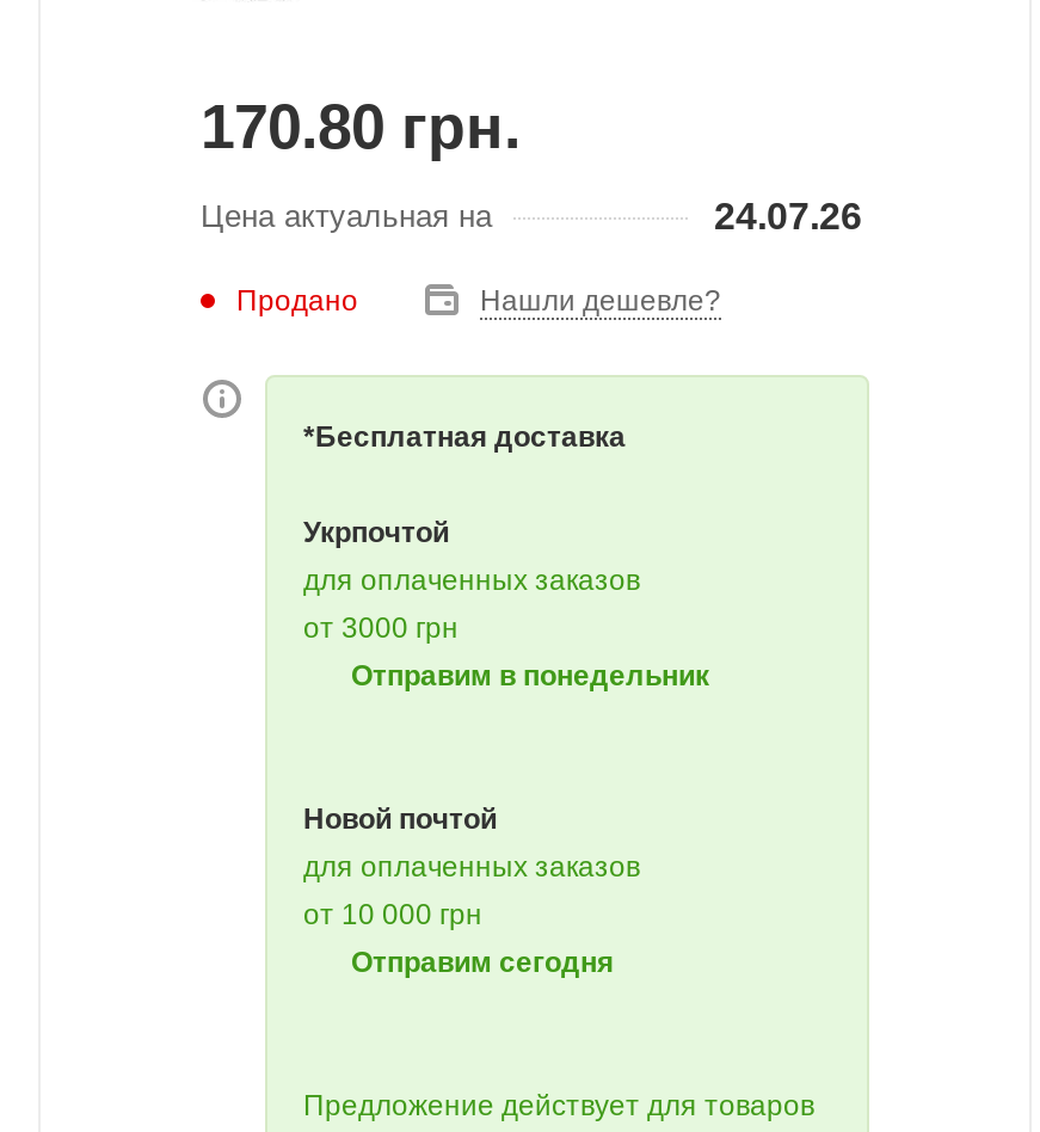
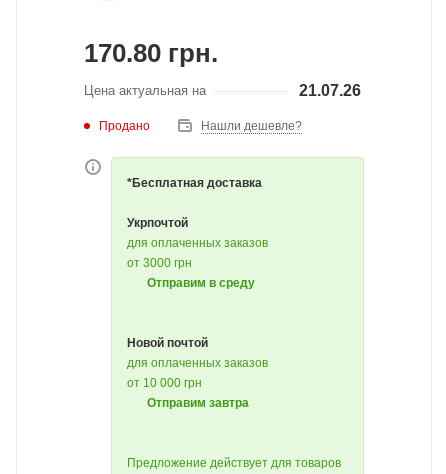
- 24.07.26
+ 21.07.26

- Отправим в понедельник
+ Отправим в среду

- Отправим сегодня
+ Отправим завтра
